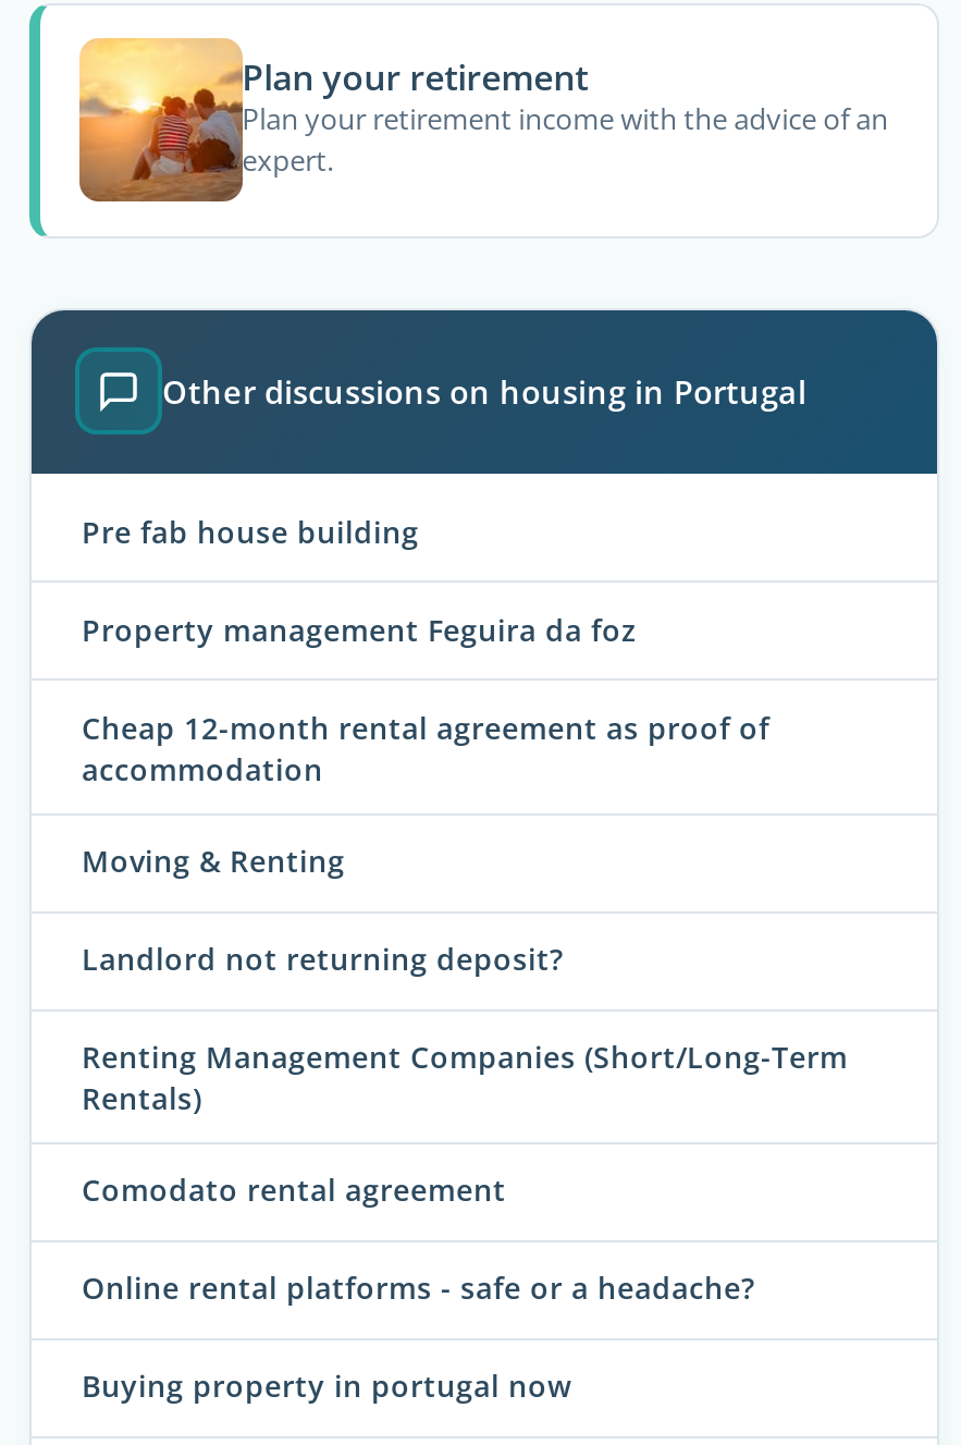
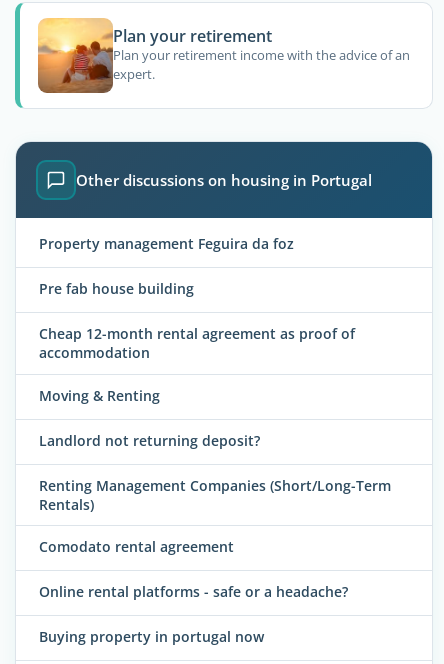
moved down: Pre fab house building

moved up: Property management Feguira da foz
